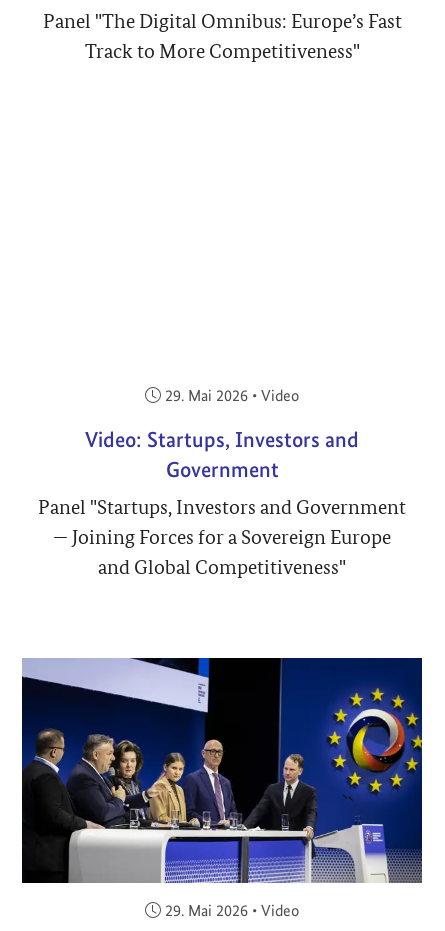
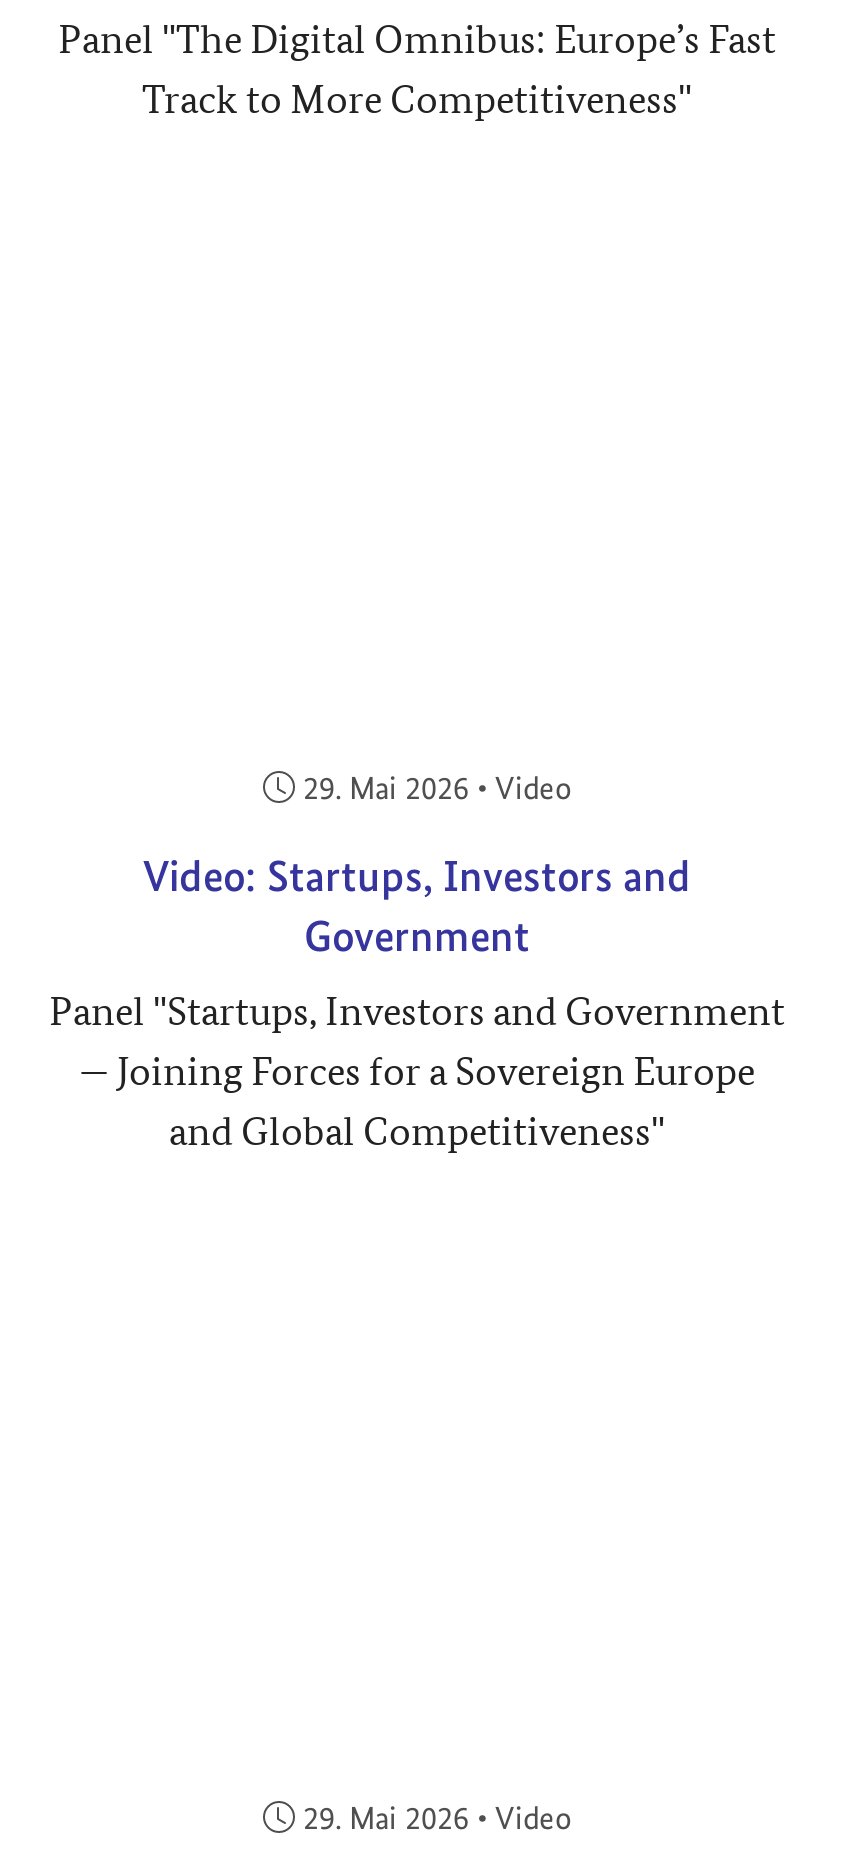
- [image]
